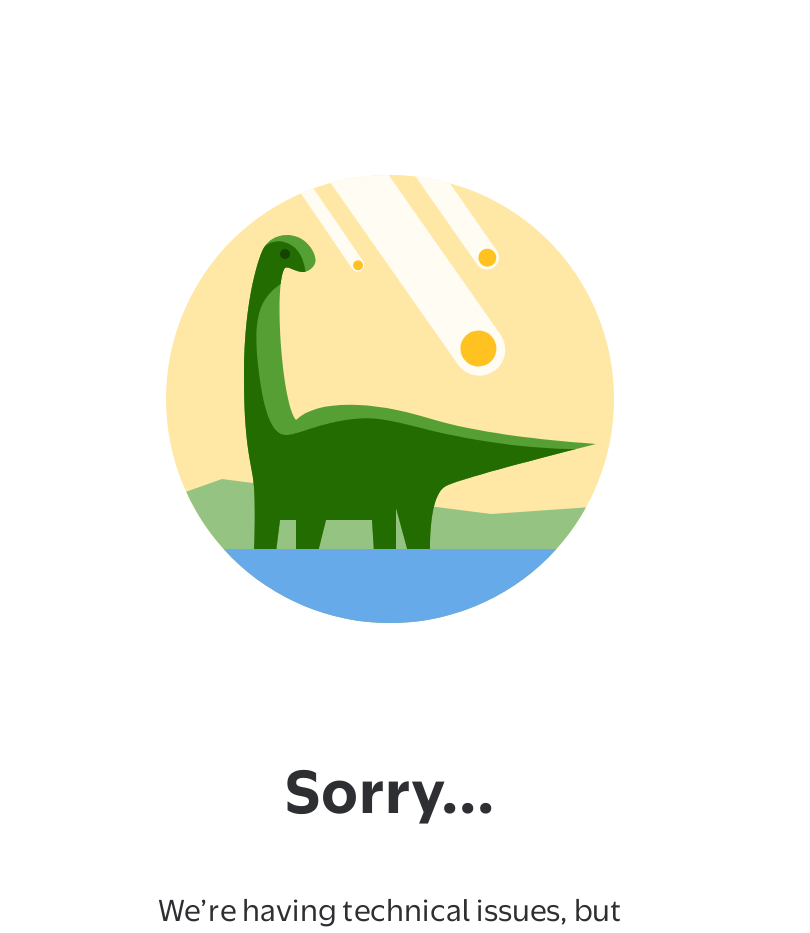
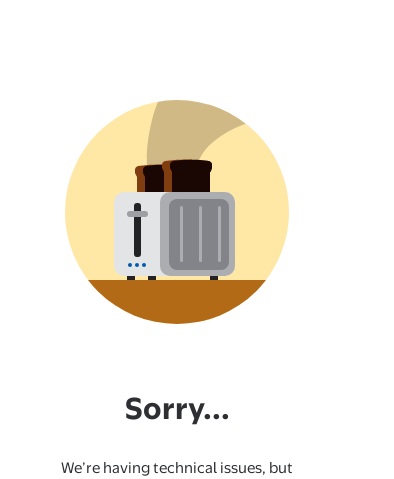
- [image]
+ [image]
